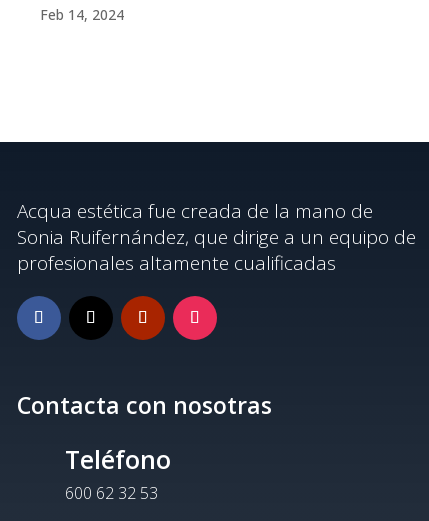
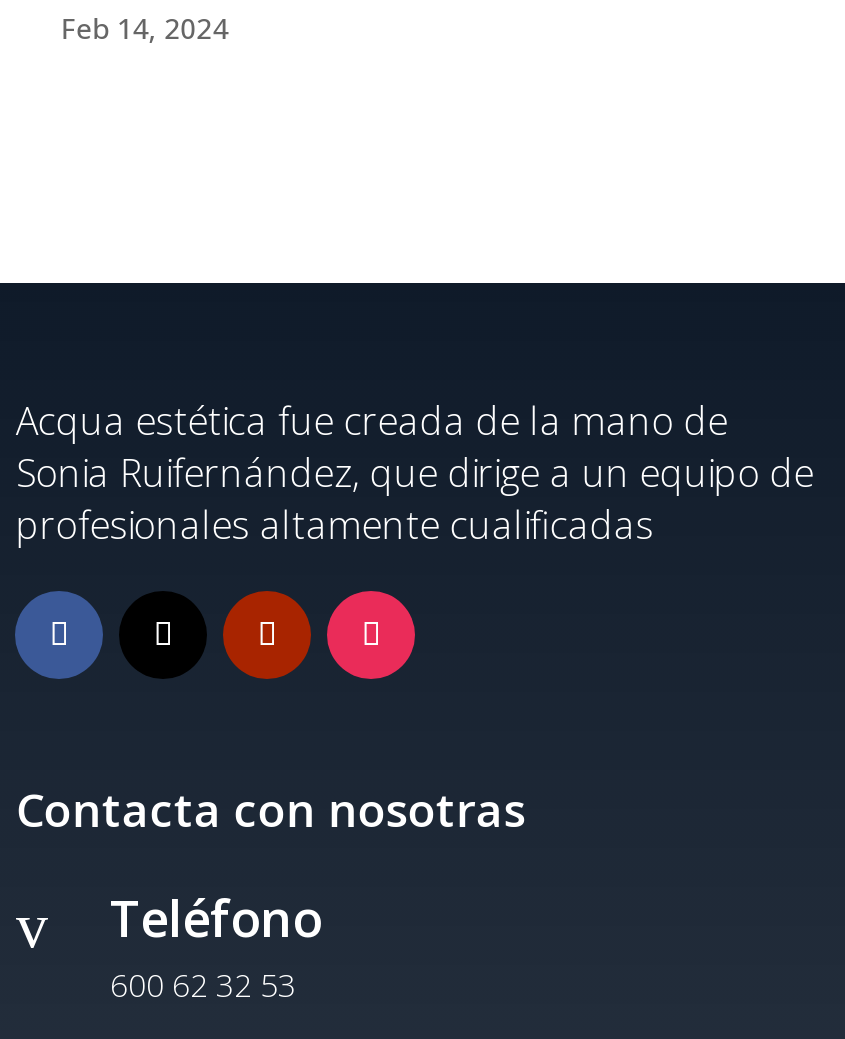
+ v
